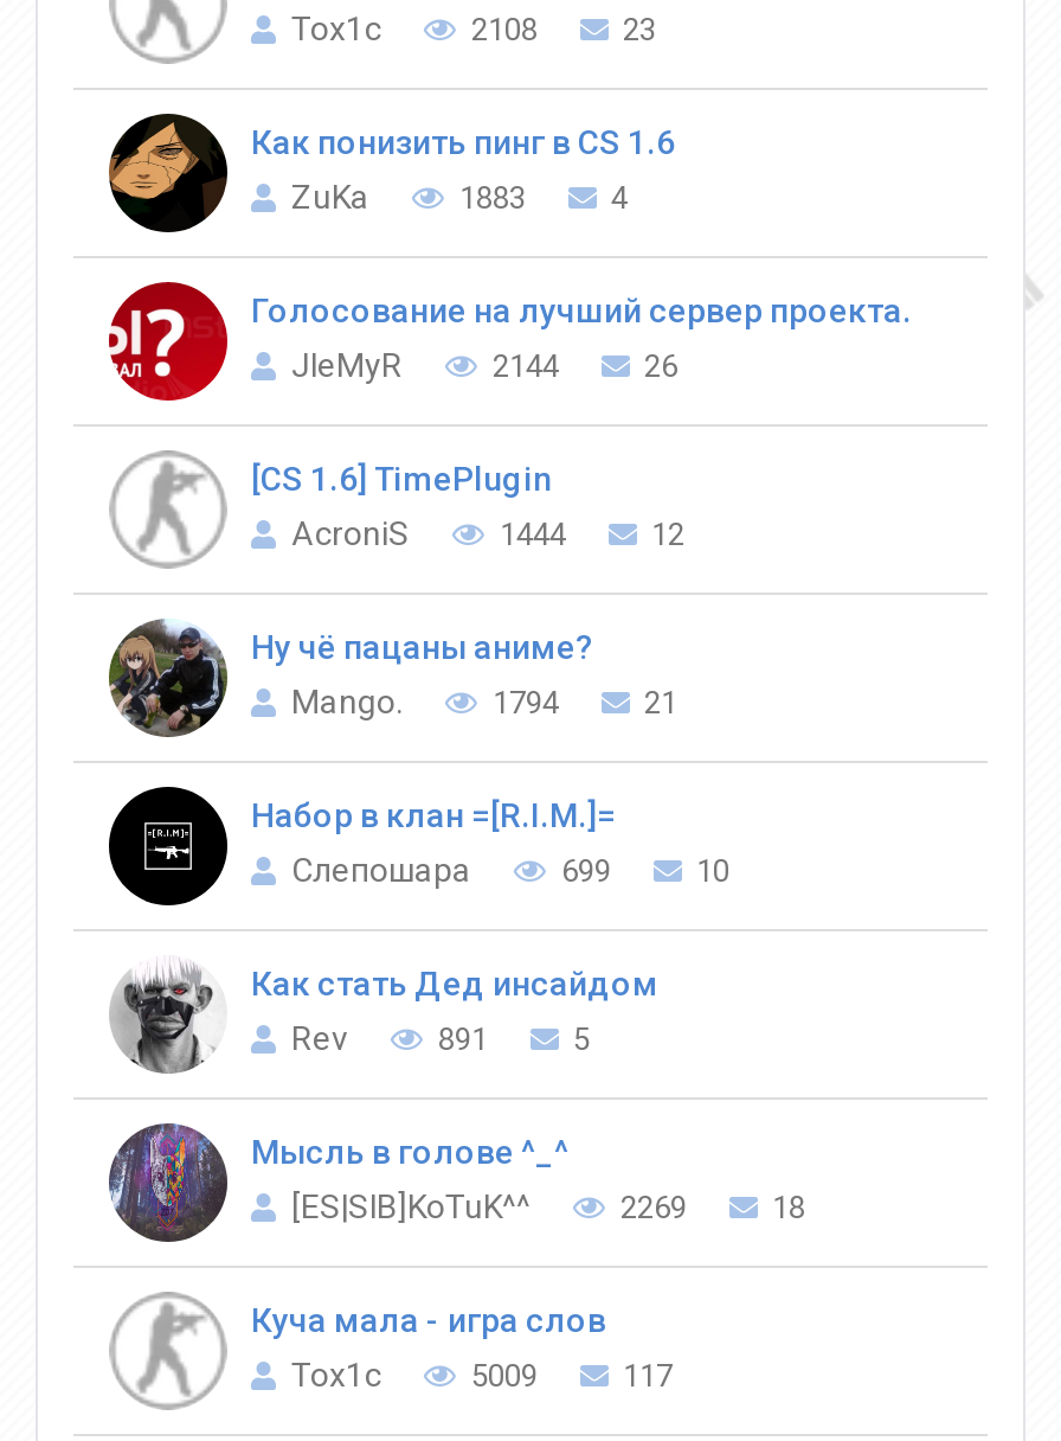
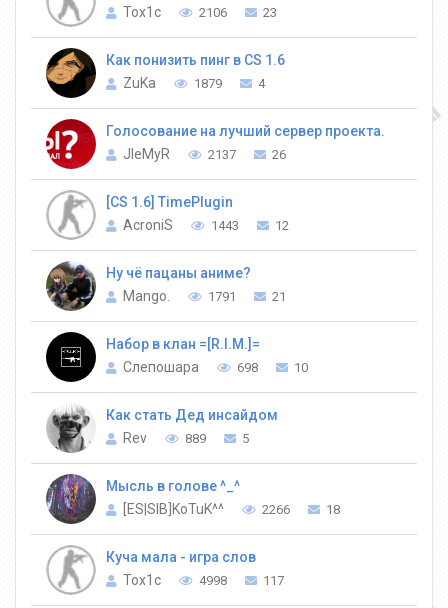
- 2108
+ 2106

- 1883
+ 1879

- 2144
+ 2137

- 1444
+ 1443

- 1794
+ 1791

- 699
+ 698

- 891
+ 889

- 2269
+ 2266

- 5009
+ 4998
